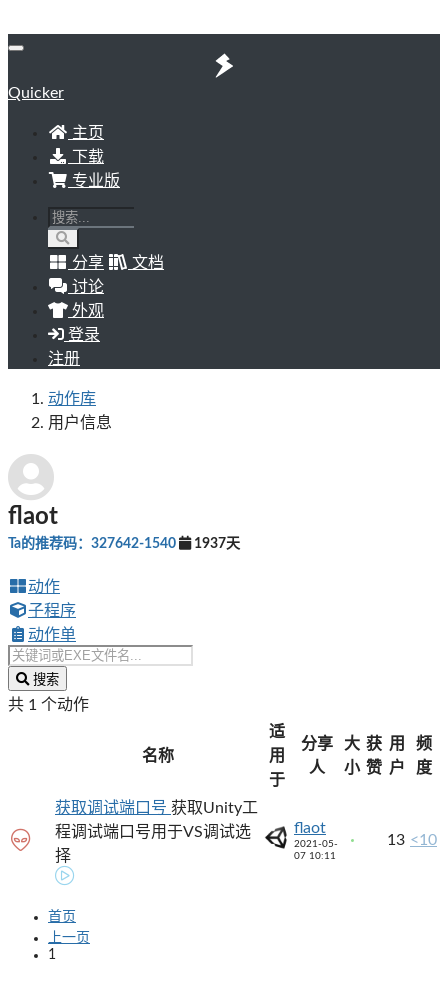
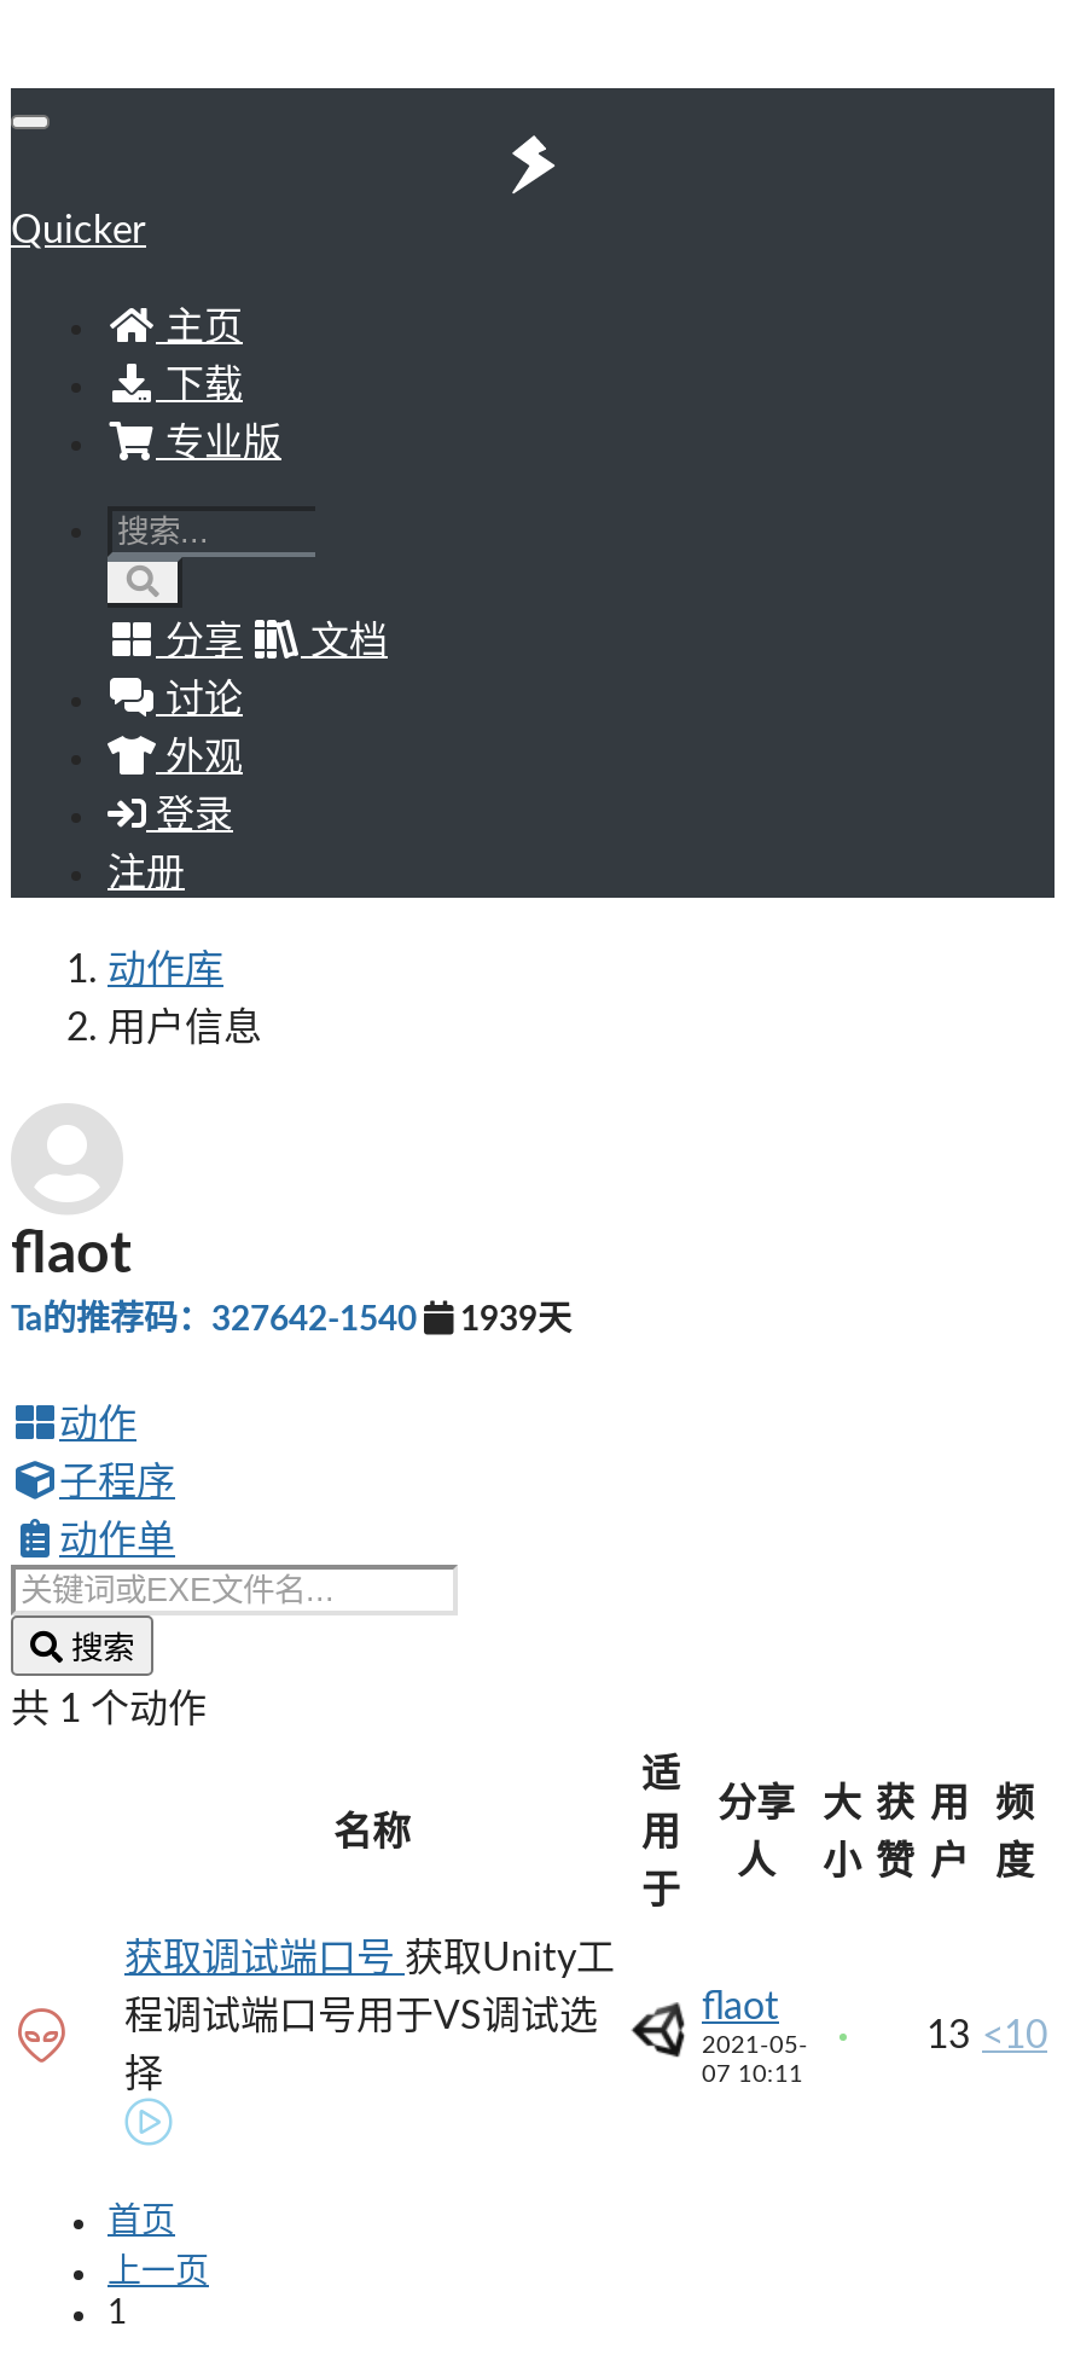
- Ta的推荐码：327642-1540 1937天
+ Ta的推荐码：327642-1540 1939天
